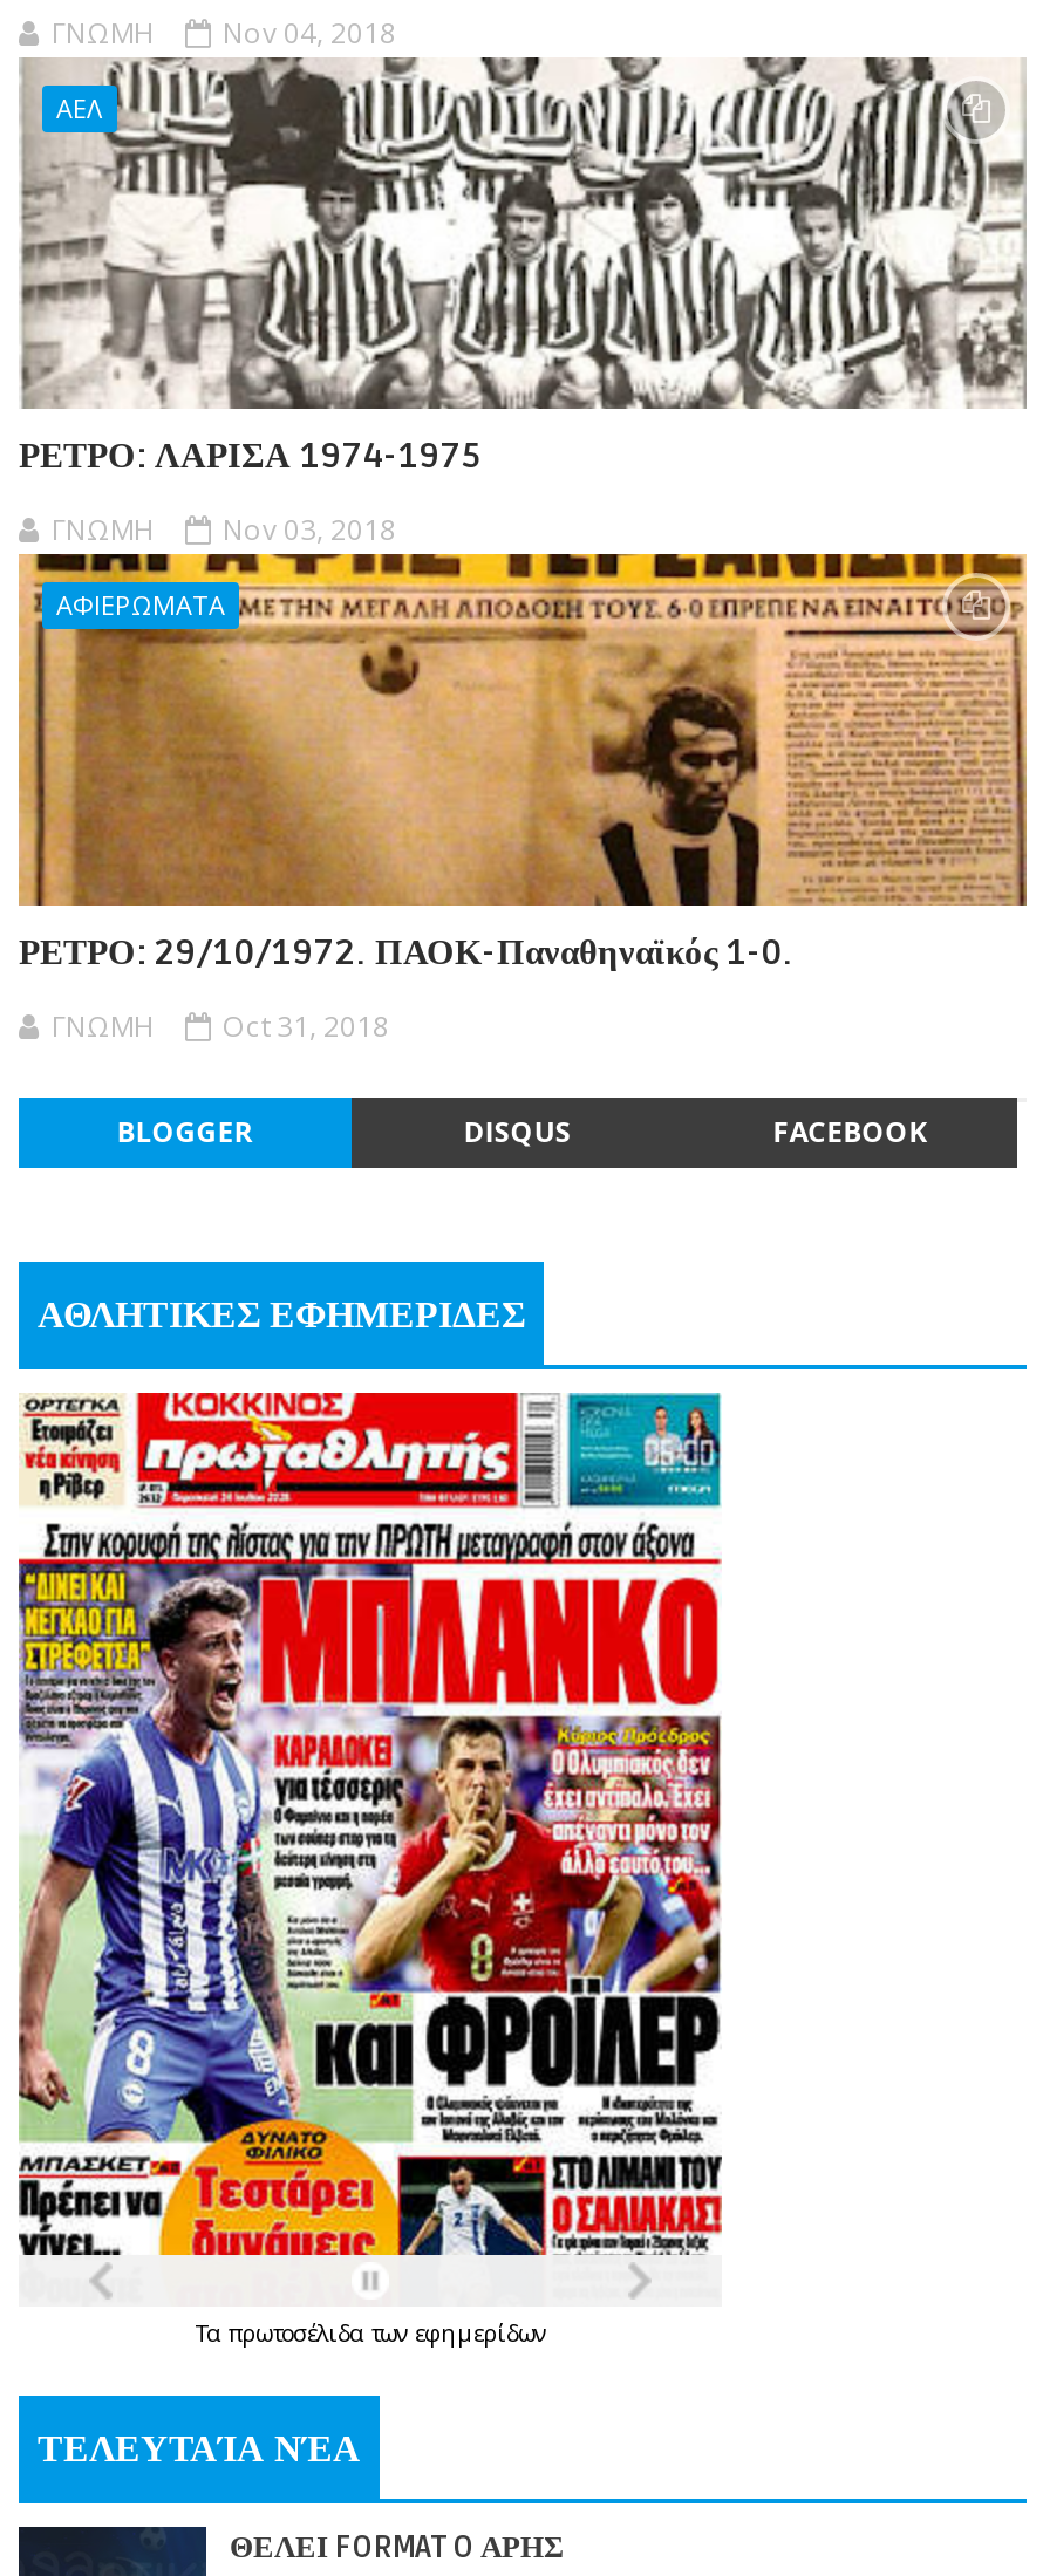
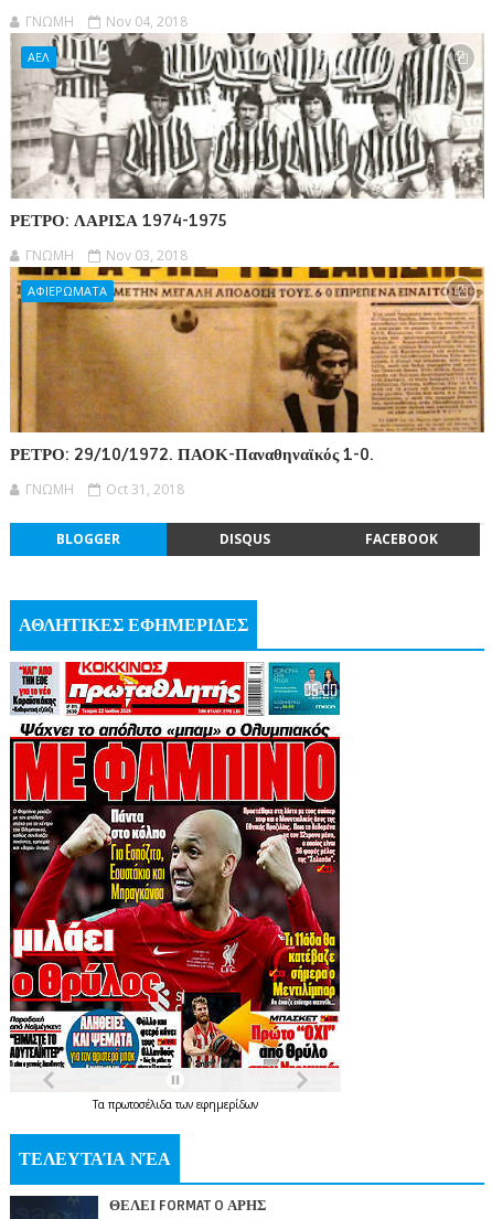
- [image]
+ [image]
